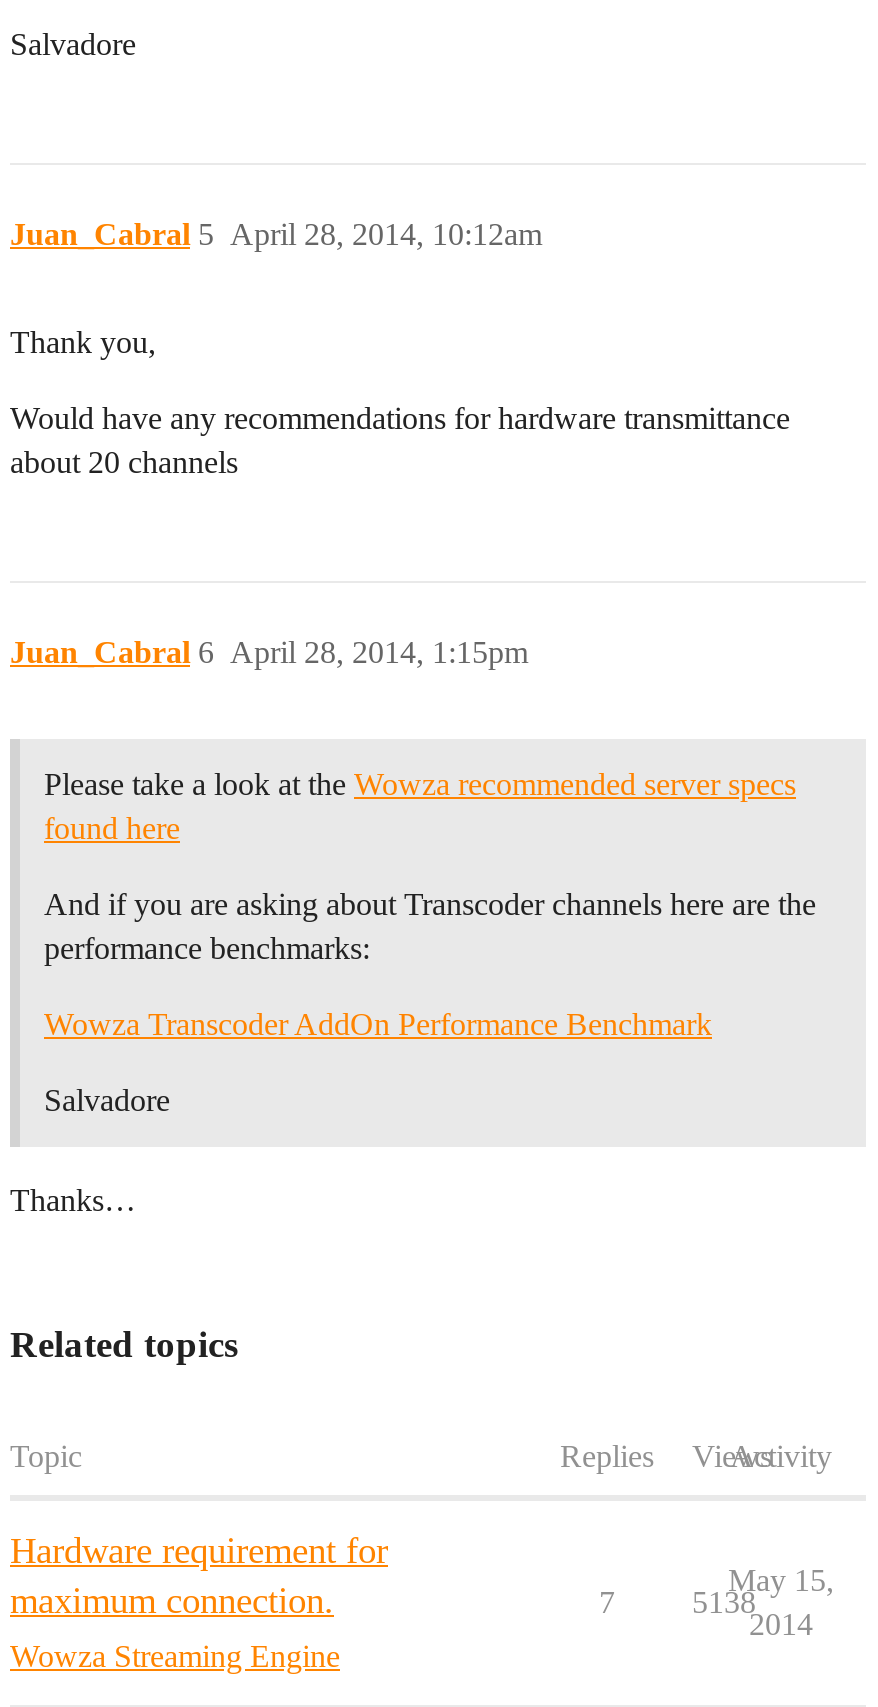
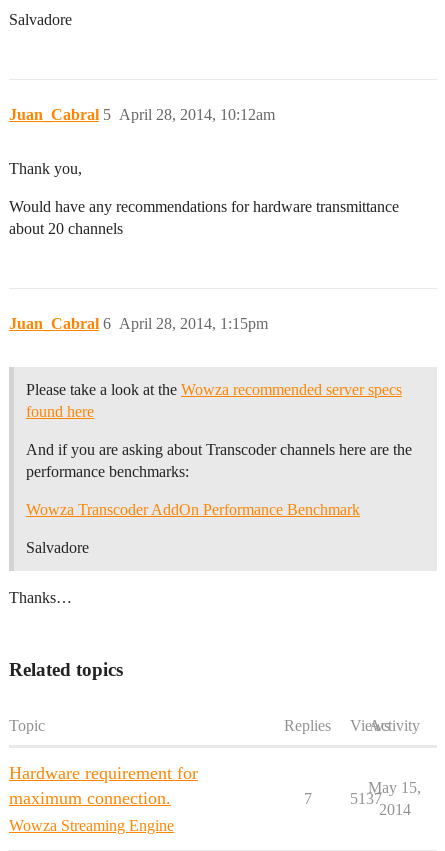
- 5138
+ 5137
